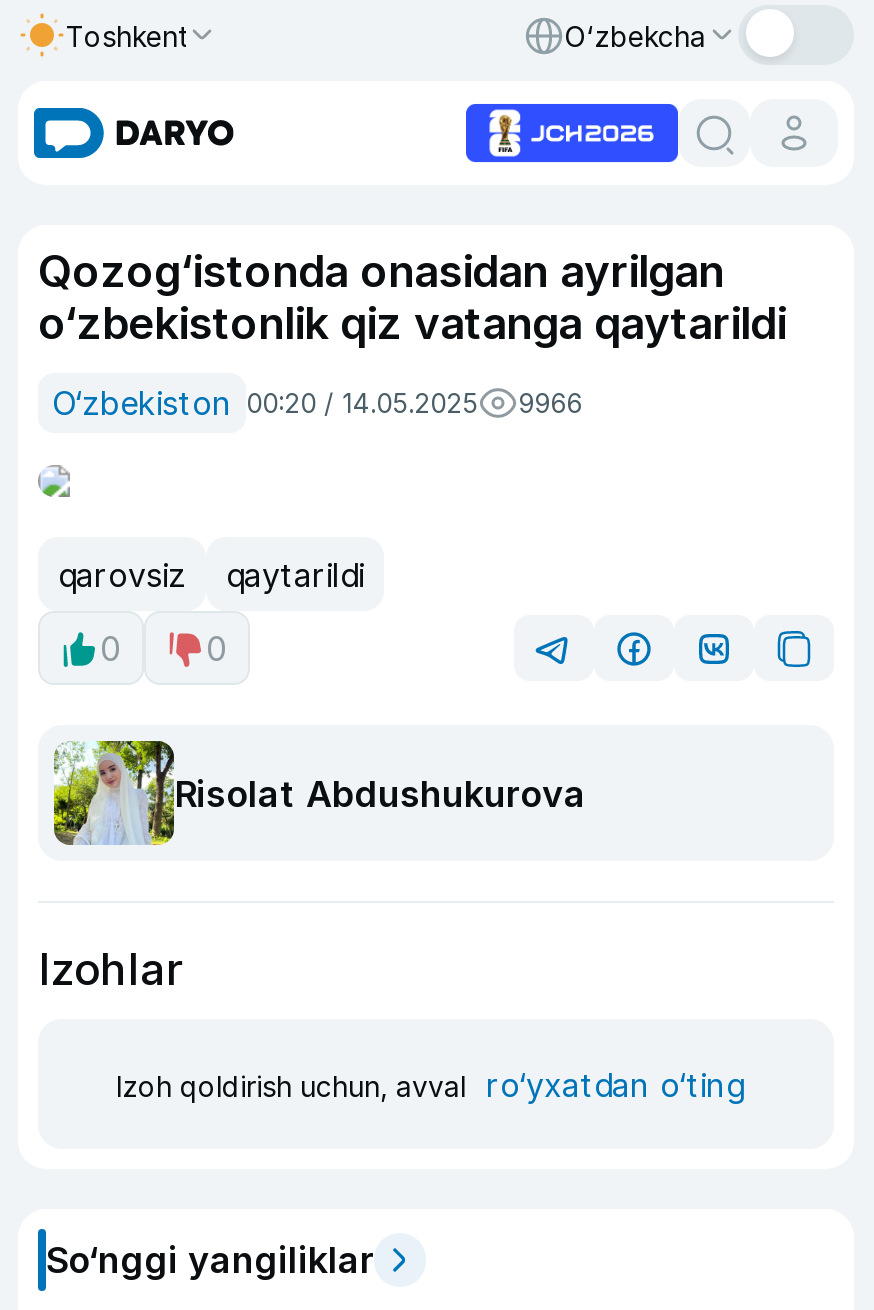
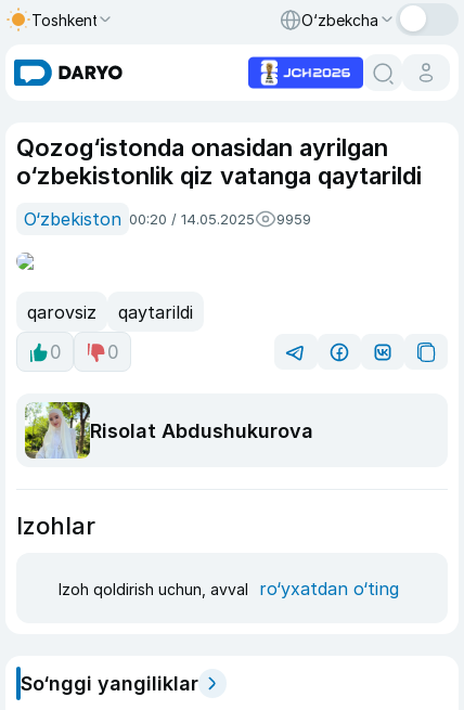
- O‘zbekiston 00:20 / 14.05.2025 9966
+ O‘zbekiston 00:20 / 14.05.2025 9959
